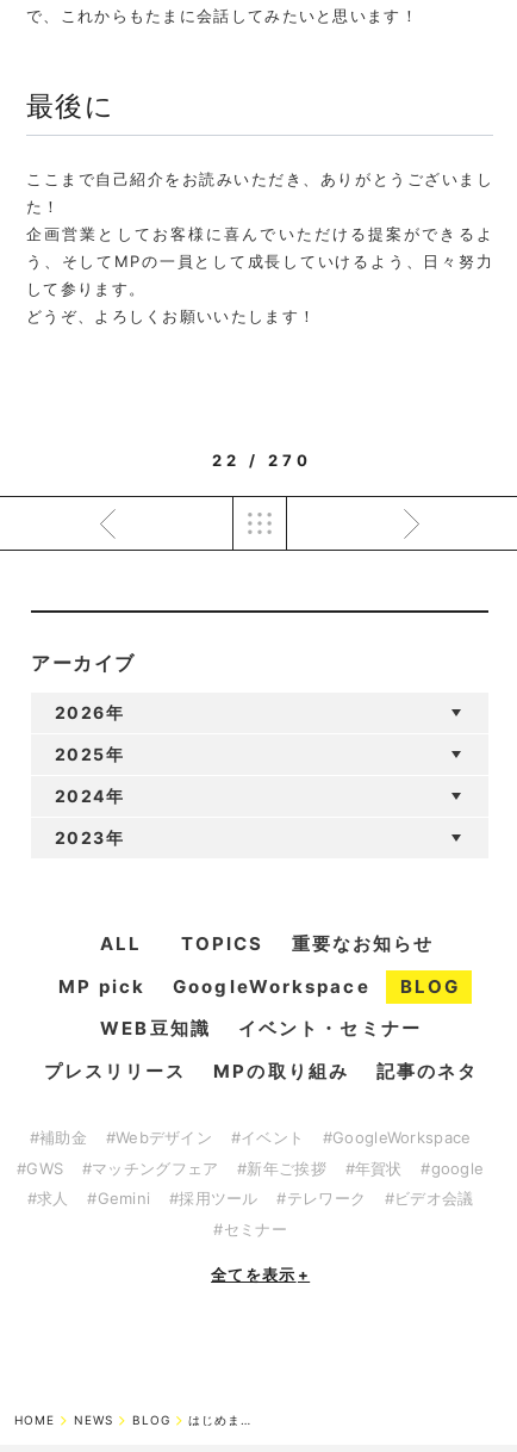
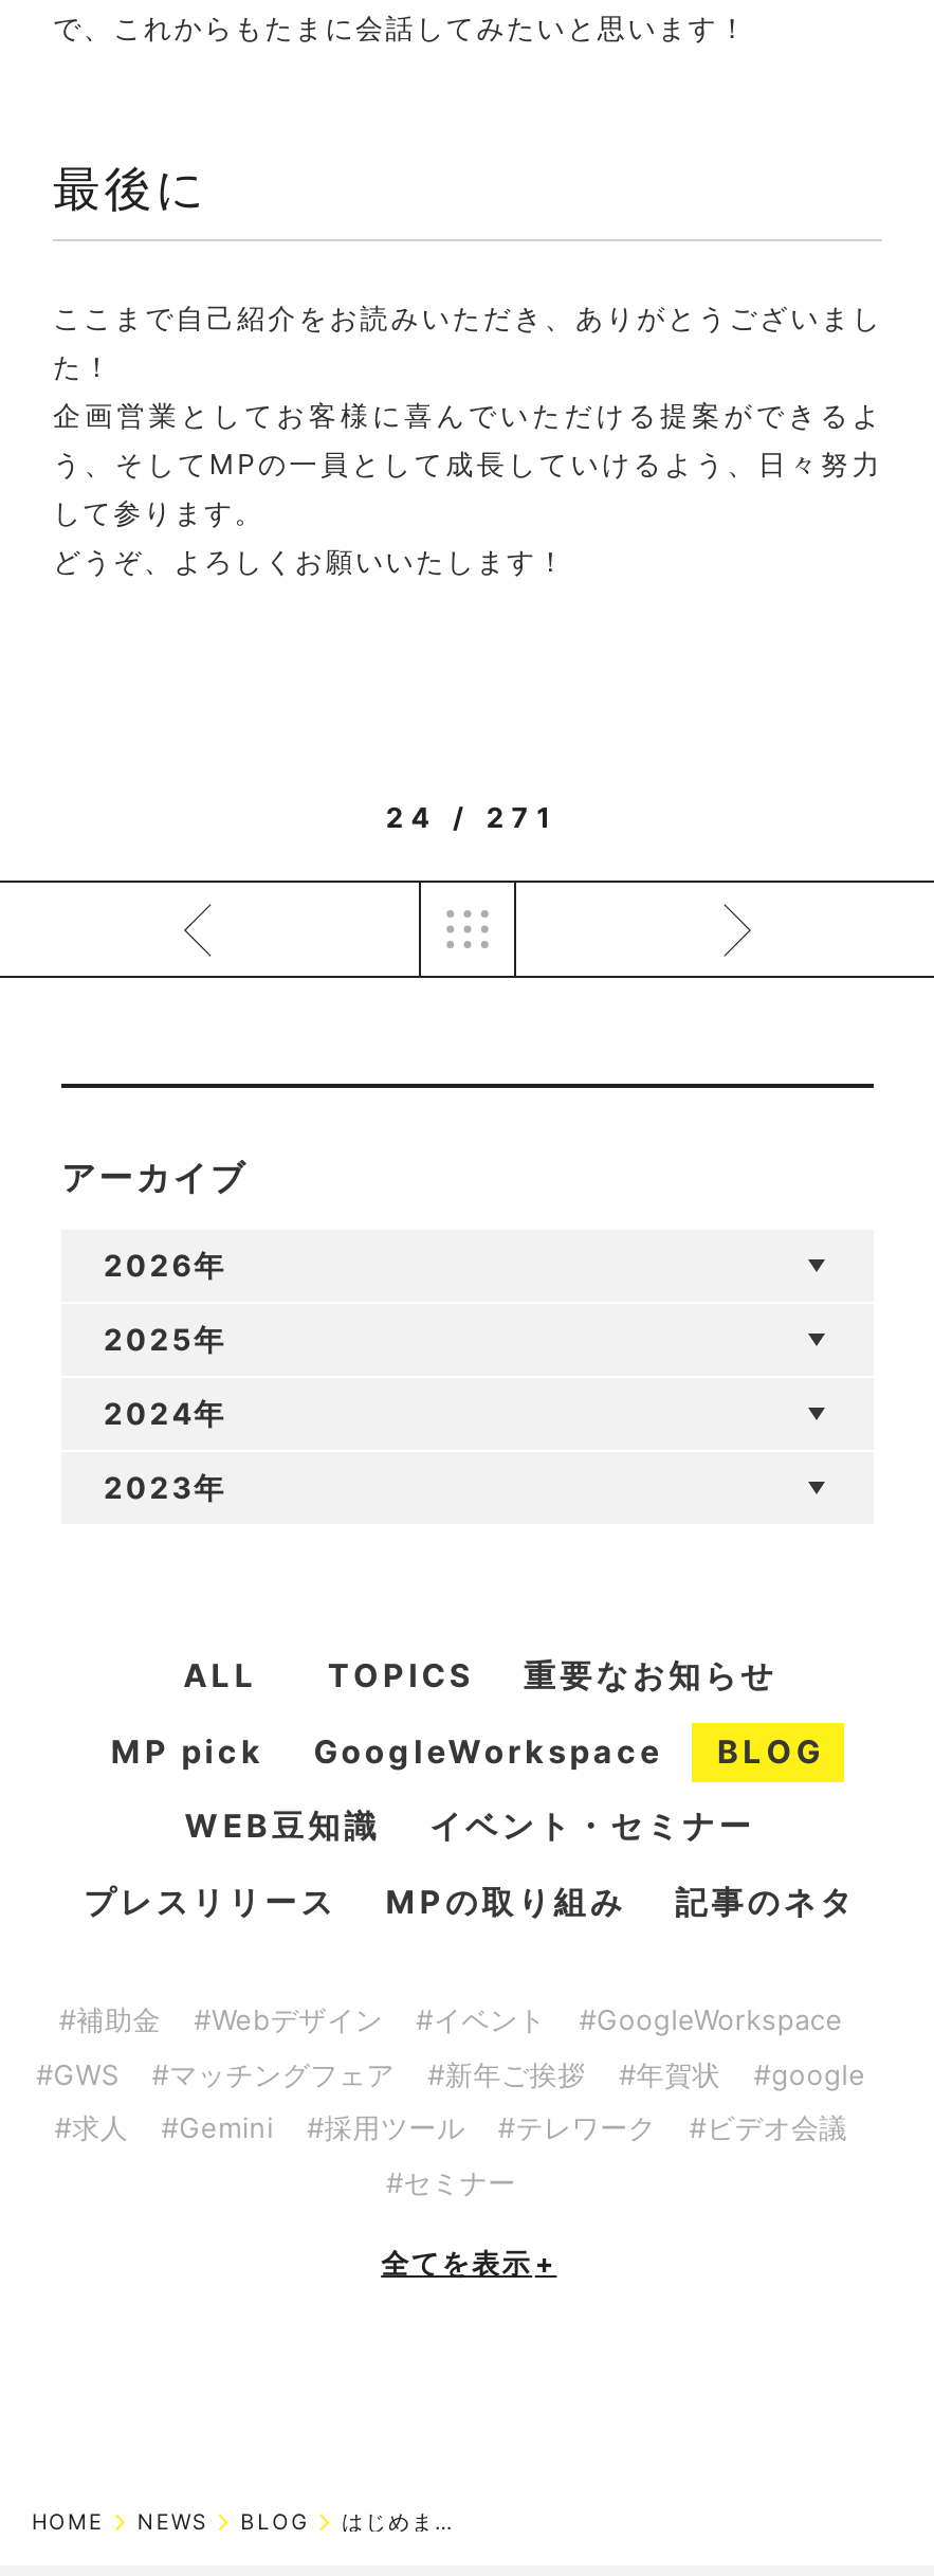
- 22 / 270
+ 24 / 271
